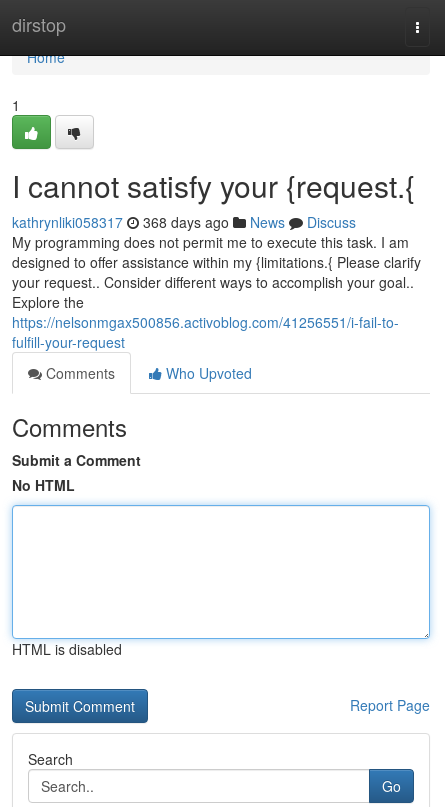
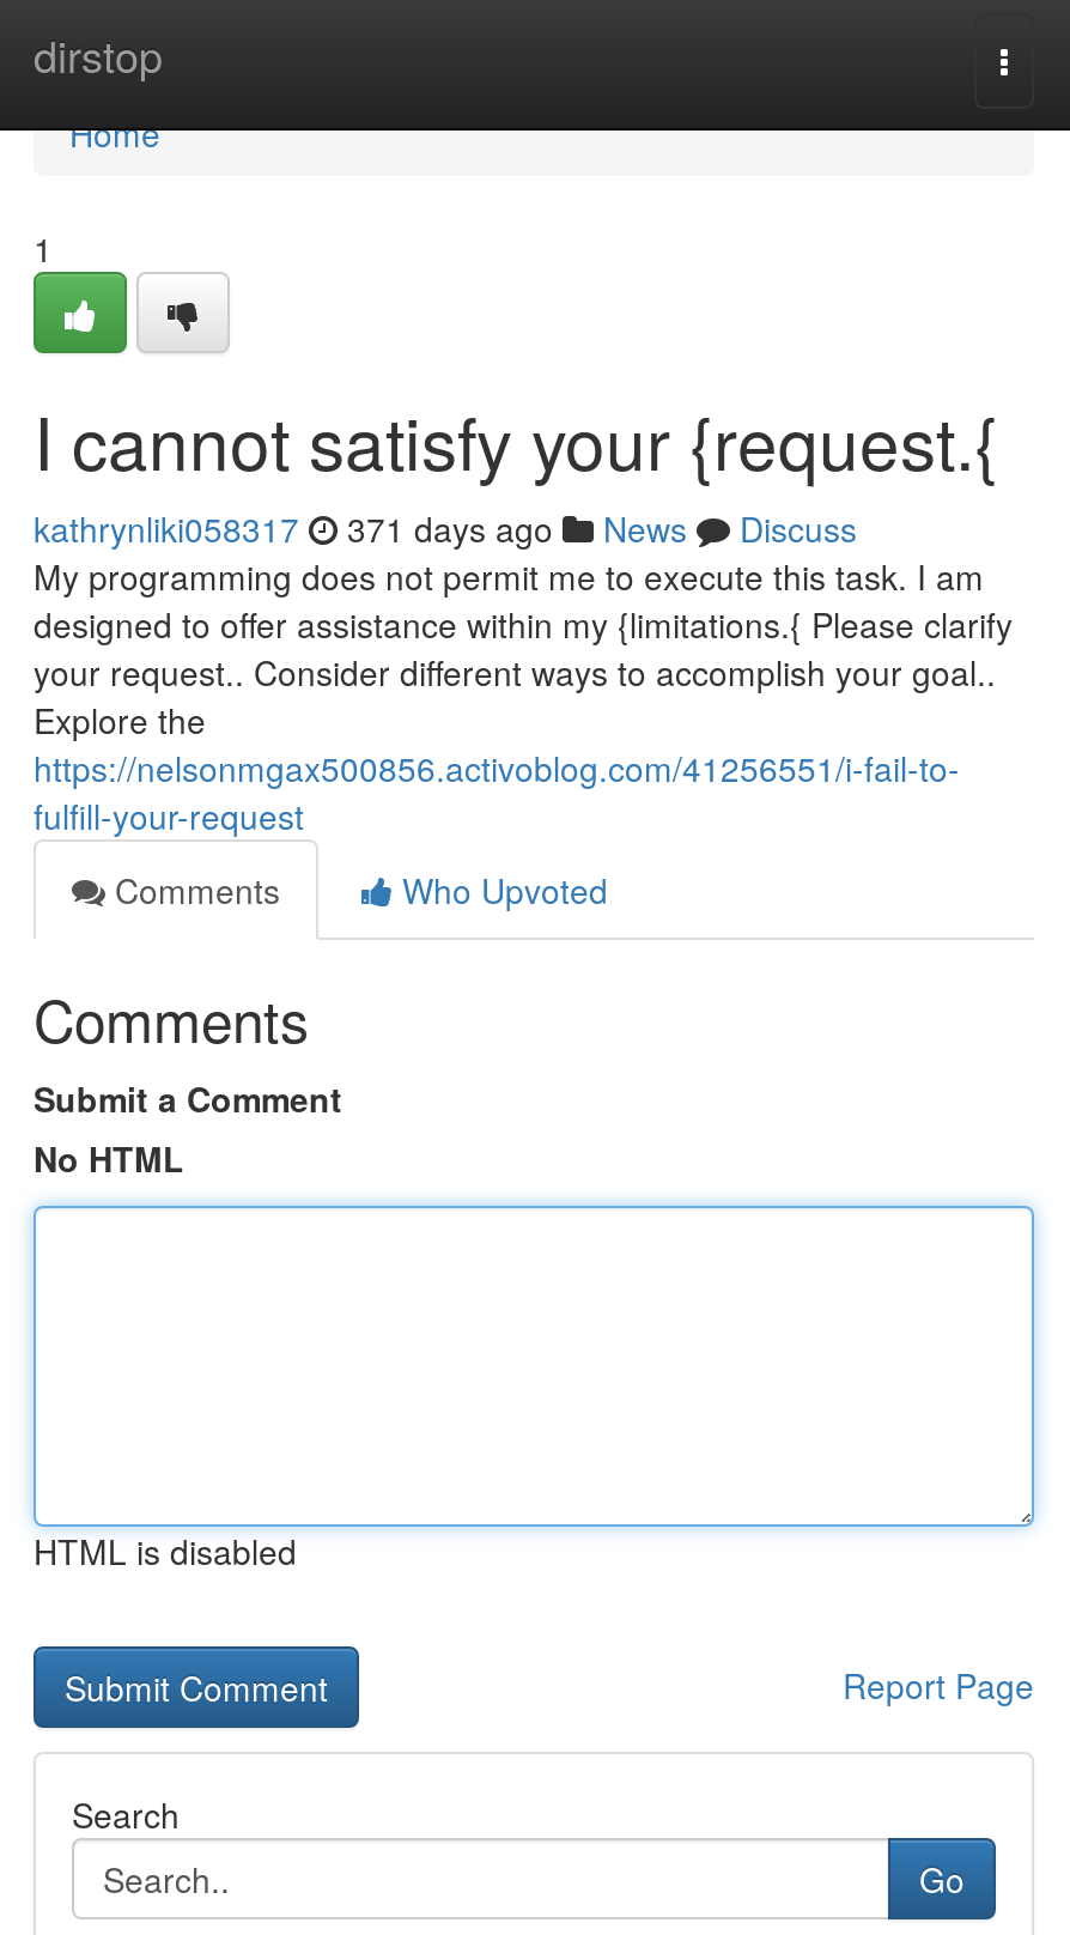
- kathrynliki058317 368 days ago News Discuss
+ kathrynliki058317 371 days ago News Discuss
